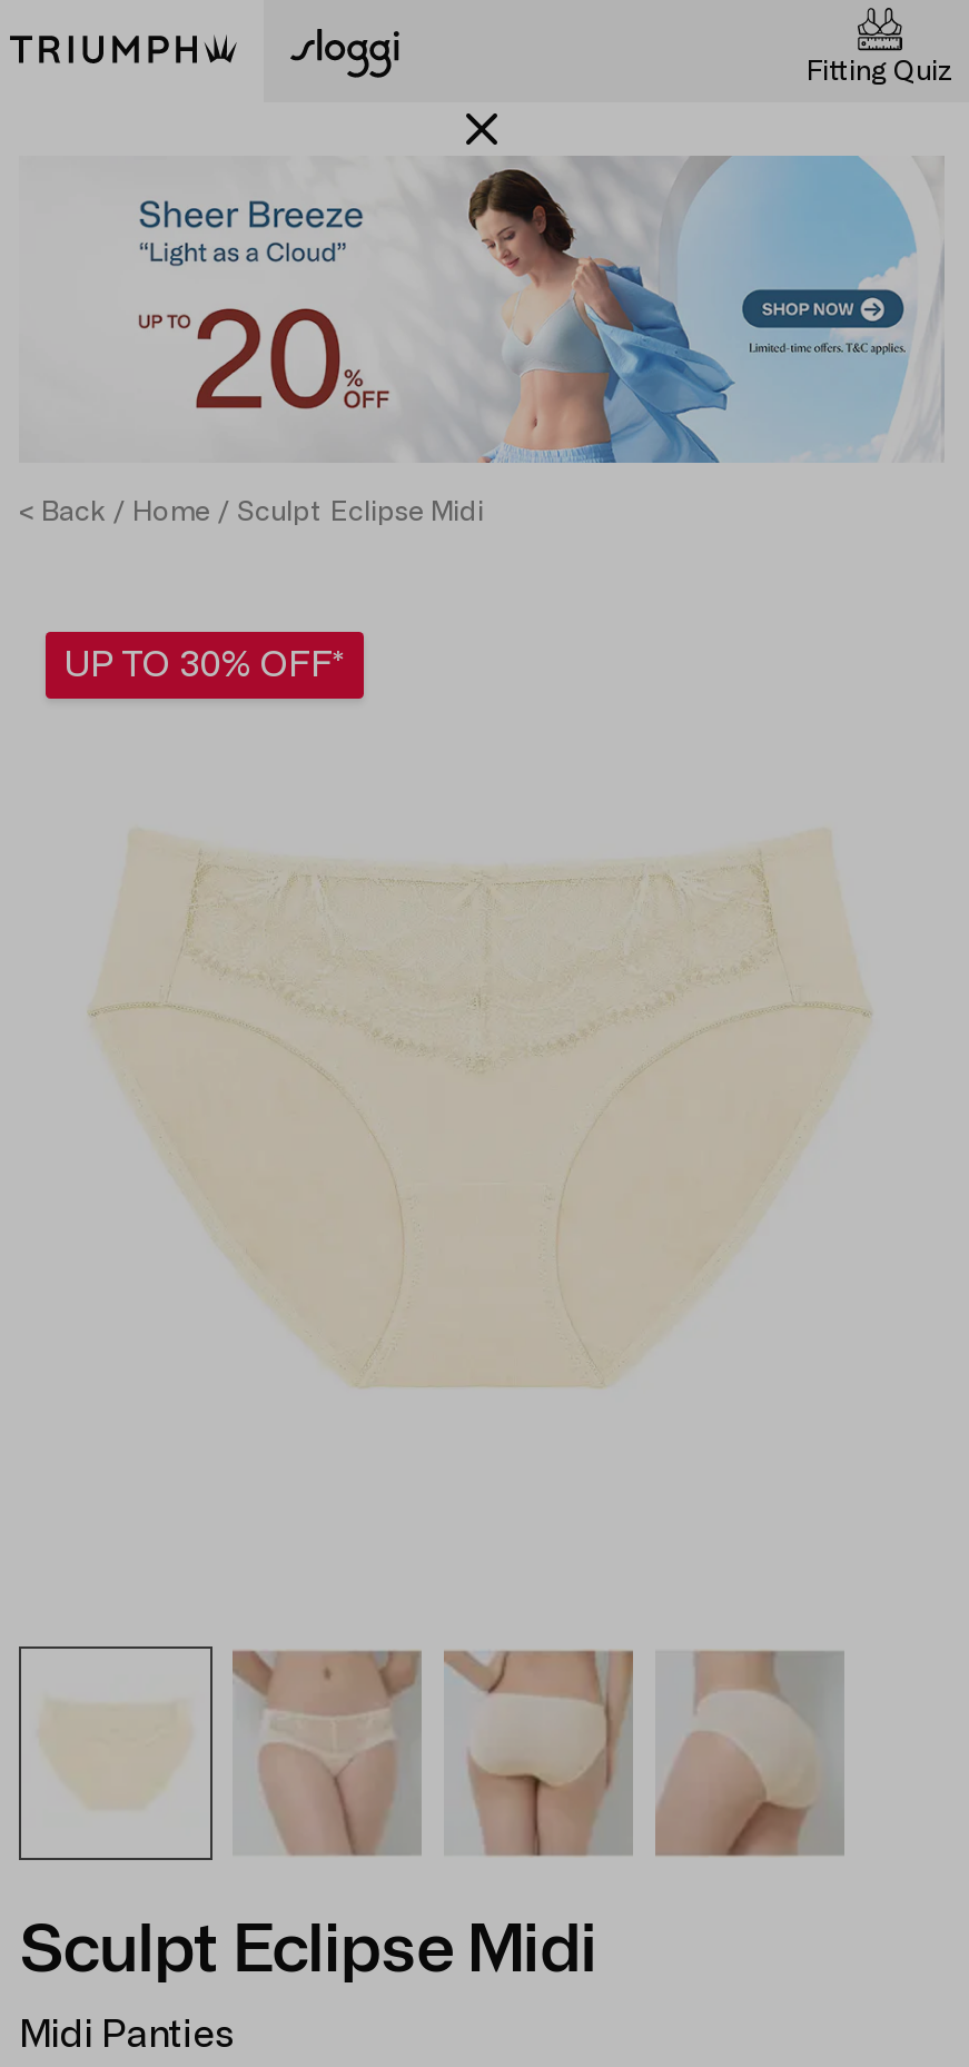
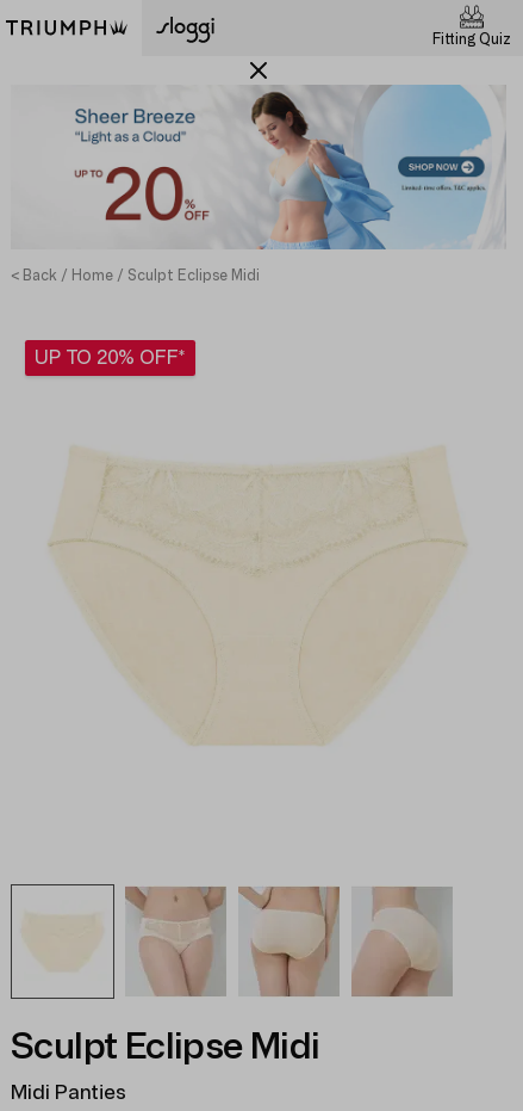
- UP TO 30% OFF*
+ UP TO 20% OFF*
